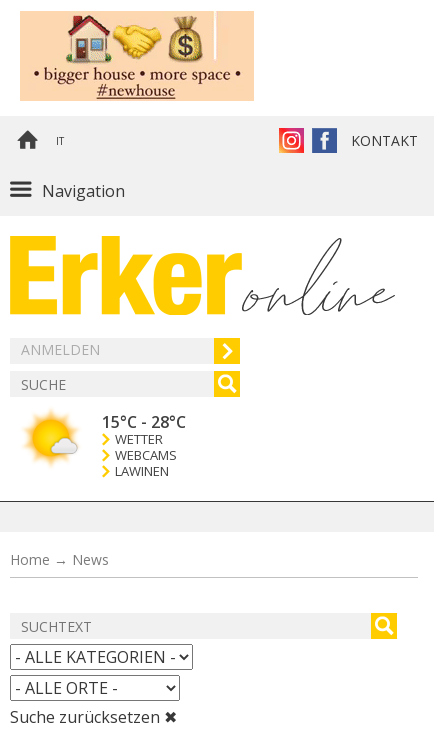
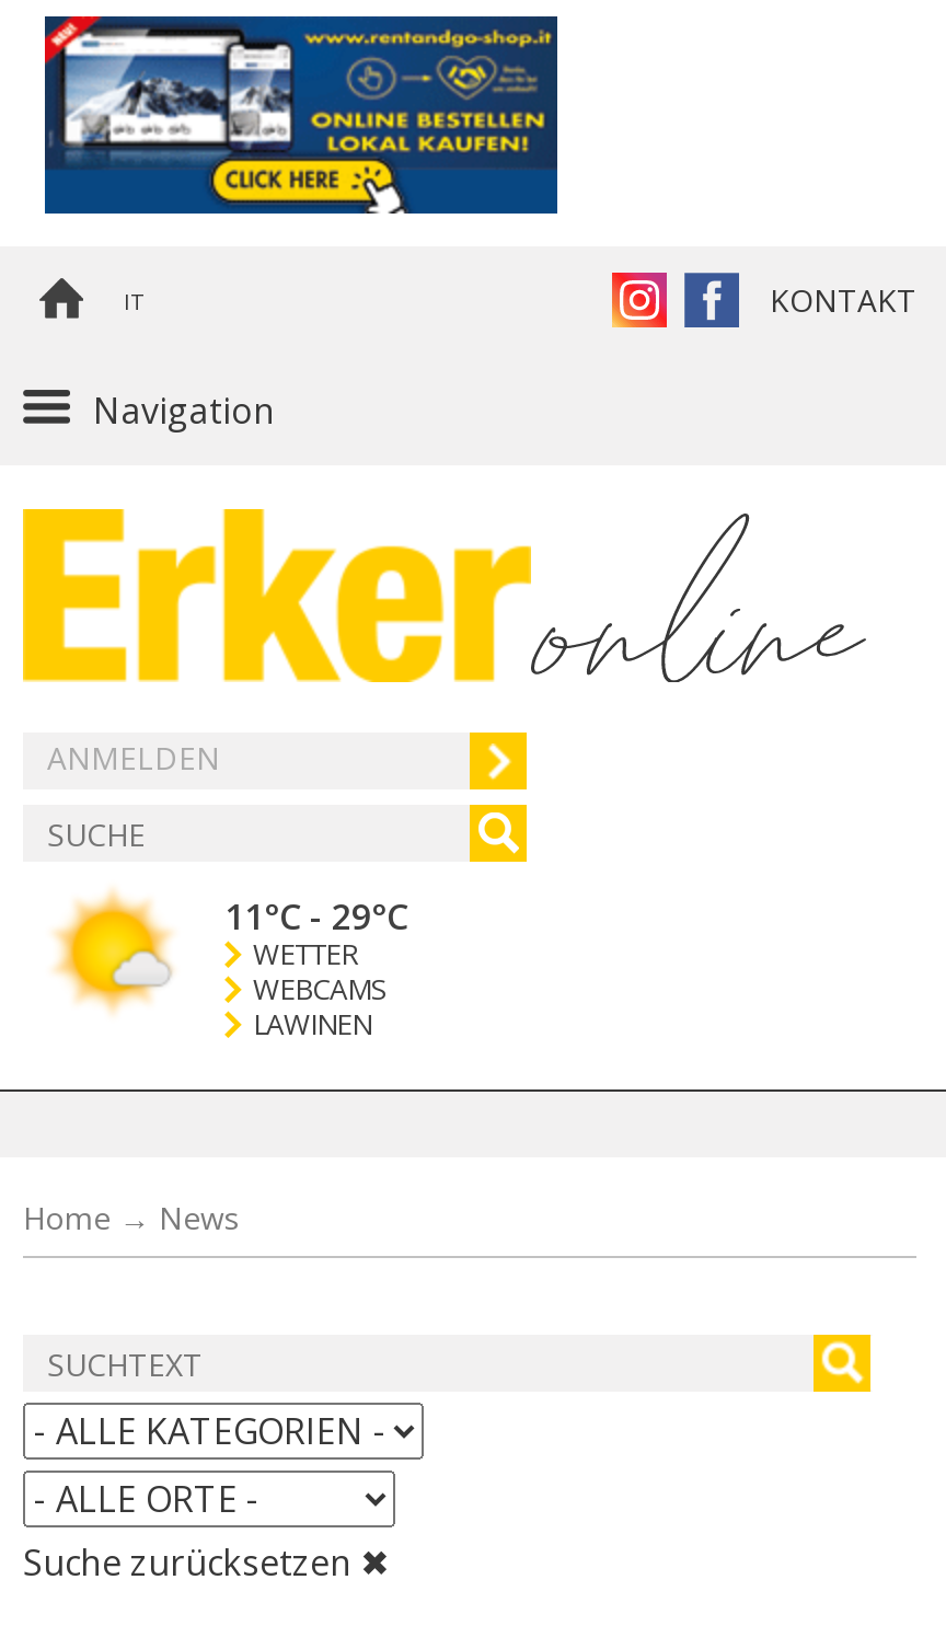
- [image]
+ [image]

- 15°C - 28°C
+ 11°C - 29°C
